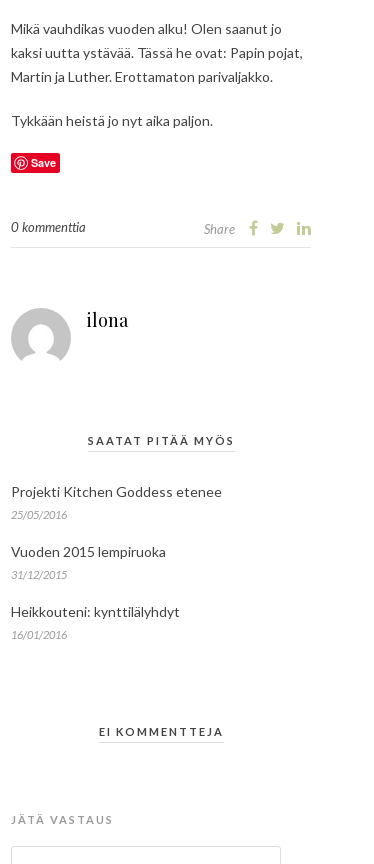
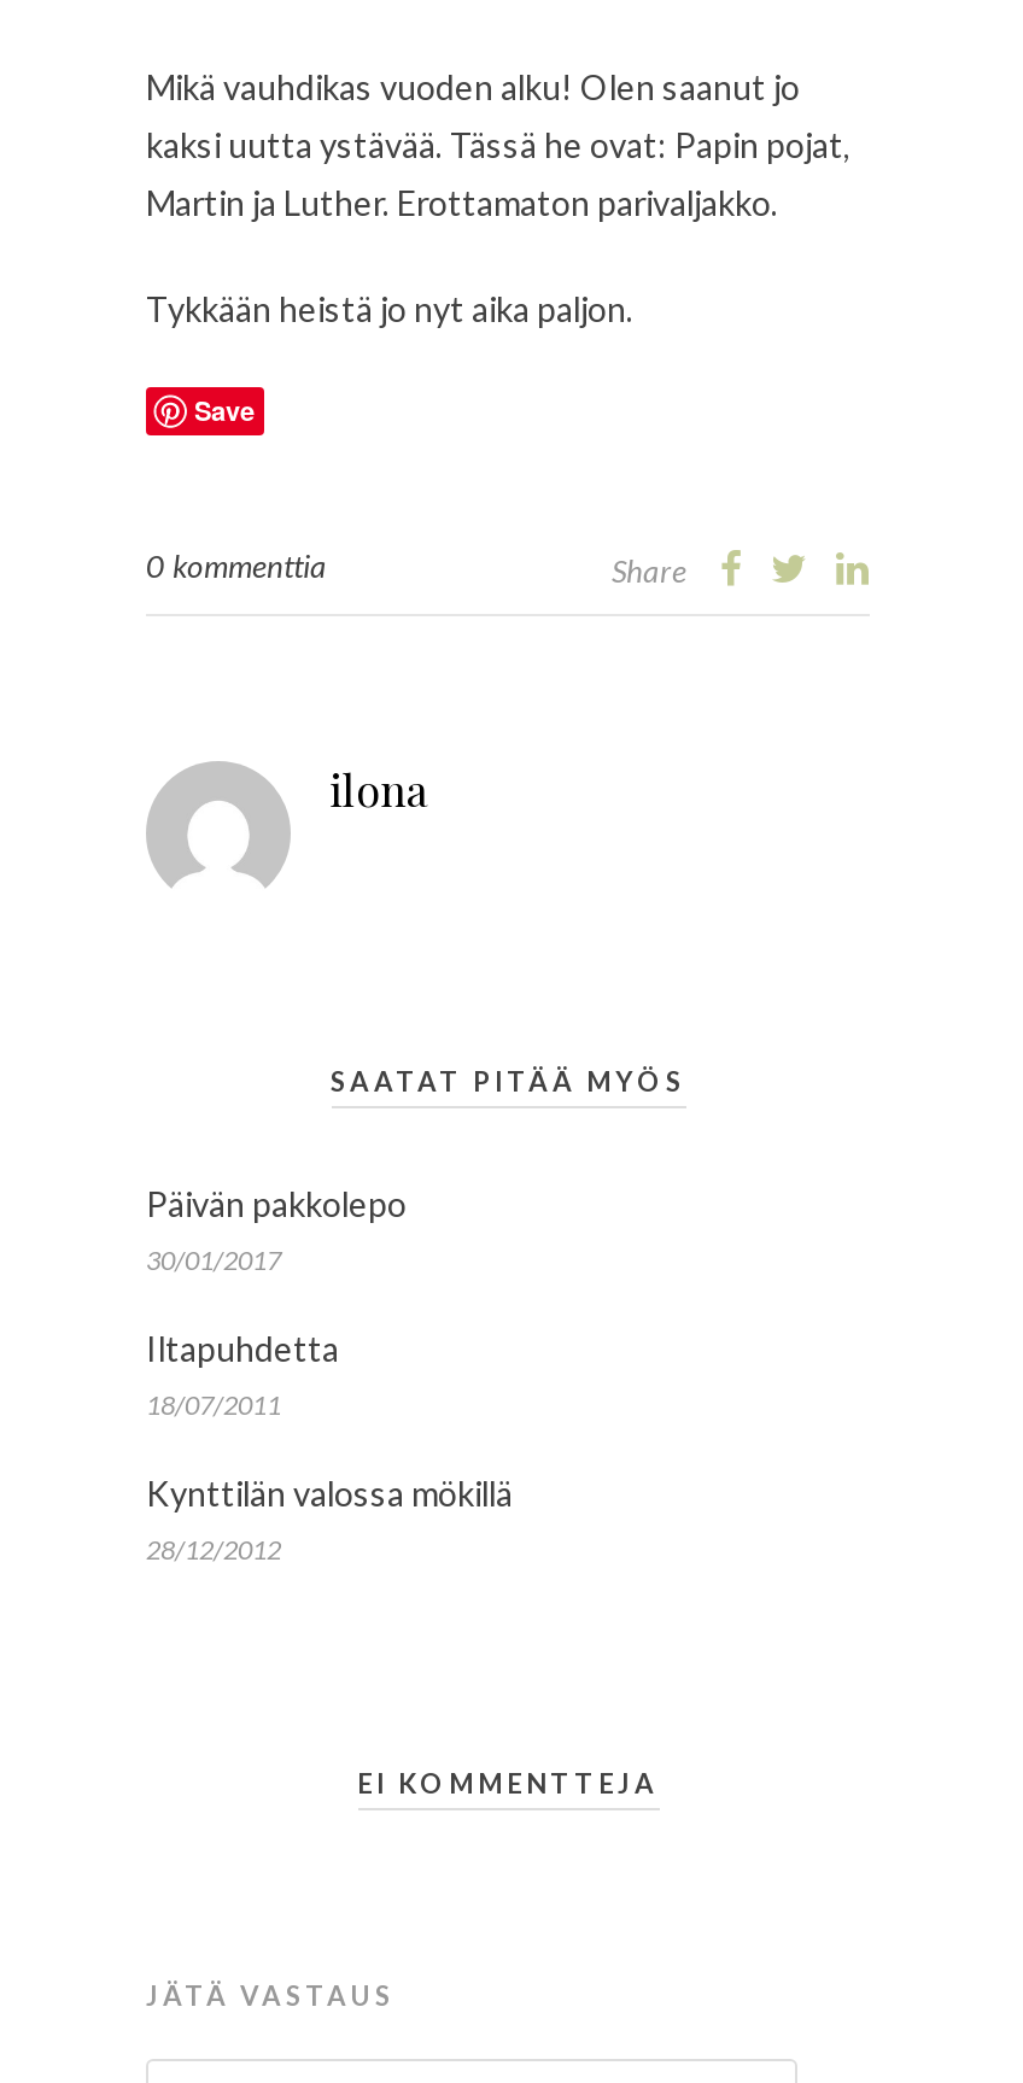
- Projekti Kitchen Goddess etenee
+ Päivän pakkolepo

- 25/05/2016
+ 30/01/2017

- Vuoden 2015 lempiruoka
+ Iltapuhdetta

- 31/12/2015
+ 18/07/2011

- Heikkouteni: kynttilälyhdyt
+ Kynttilän valossa mökillä

- 16/01/2016
+ 28/12/2012
